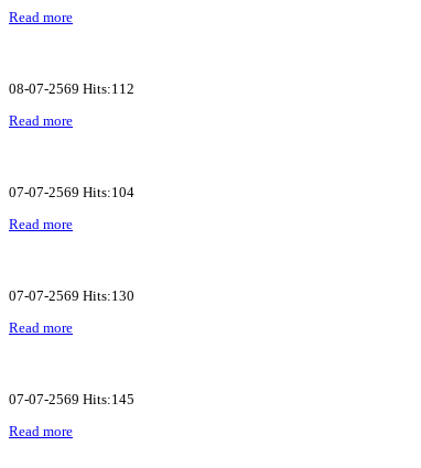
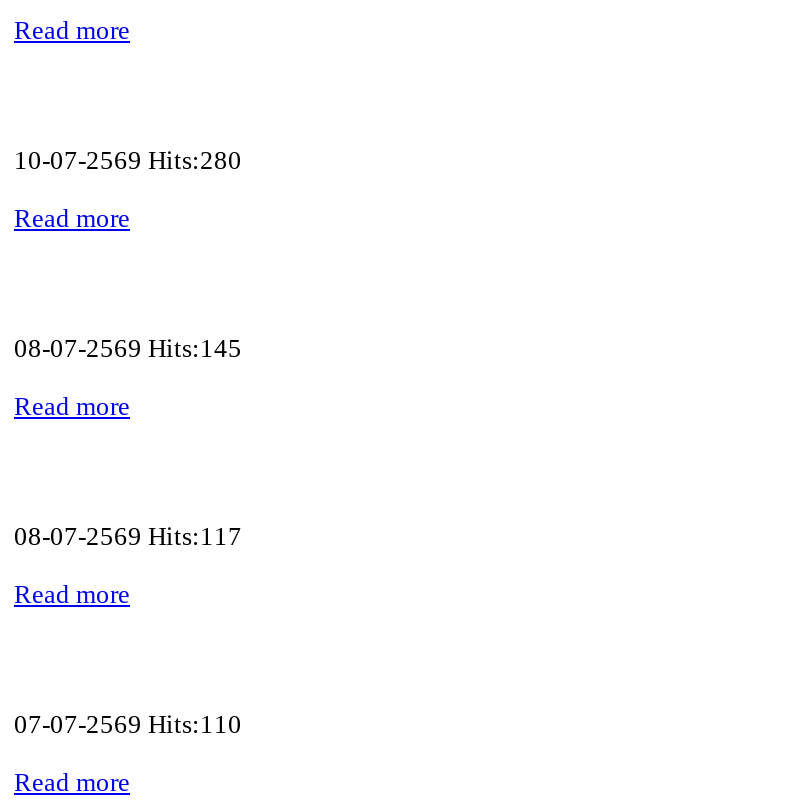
- 08-07-2569 Hits:112
+ 10-07-2569 Hits:280

- 07-07-2569 Hits:104
+ 08-07-2569 Hits:145

- 07-07-2569 Hits:130
+ 08-07-2569 Hits:117

- 07-07-2569 Hits:145
+ 07-07-2569 Hits:110
